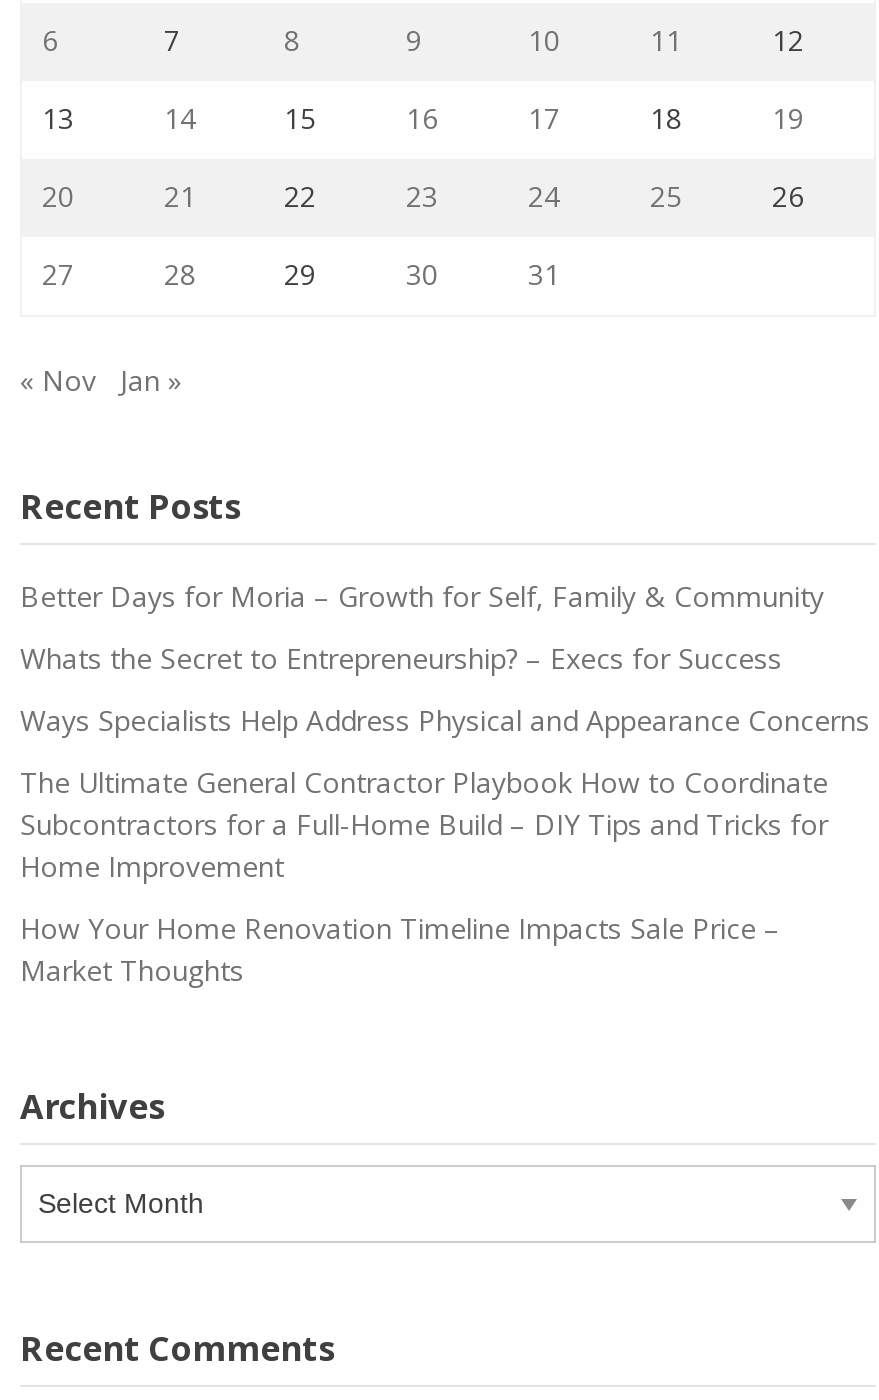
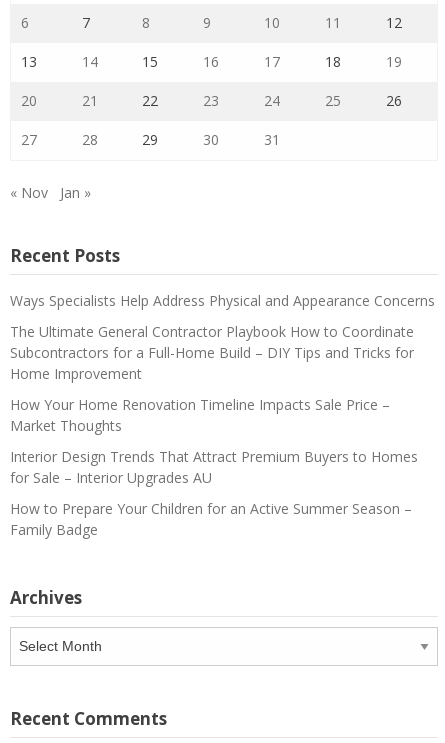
- Better Days for Moria – Growth for Self, Family & Community
- Whats the Secret to Entrepreneurship? – Execs for Success

moved up: Ways Specialists Help Address Physical and Appearance Concerns | The Ultimate General Contractor Playbook How to Coordinate | Subcontractors for a Full-Home Build – DIY Tips and Tricks for | Home Improvement | How Your Home Renovation Timeline Impacts Sale Price – | Market Thoughts

+ Interior Design Trends That Attract Premium Buyers to Homes
+ for Sale – Interior Upgrades AU
+ How to Prepare Your Children for an Active Summer Season –
+ Family Badge
